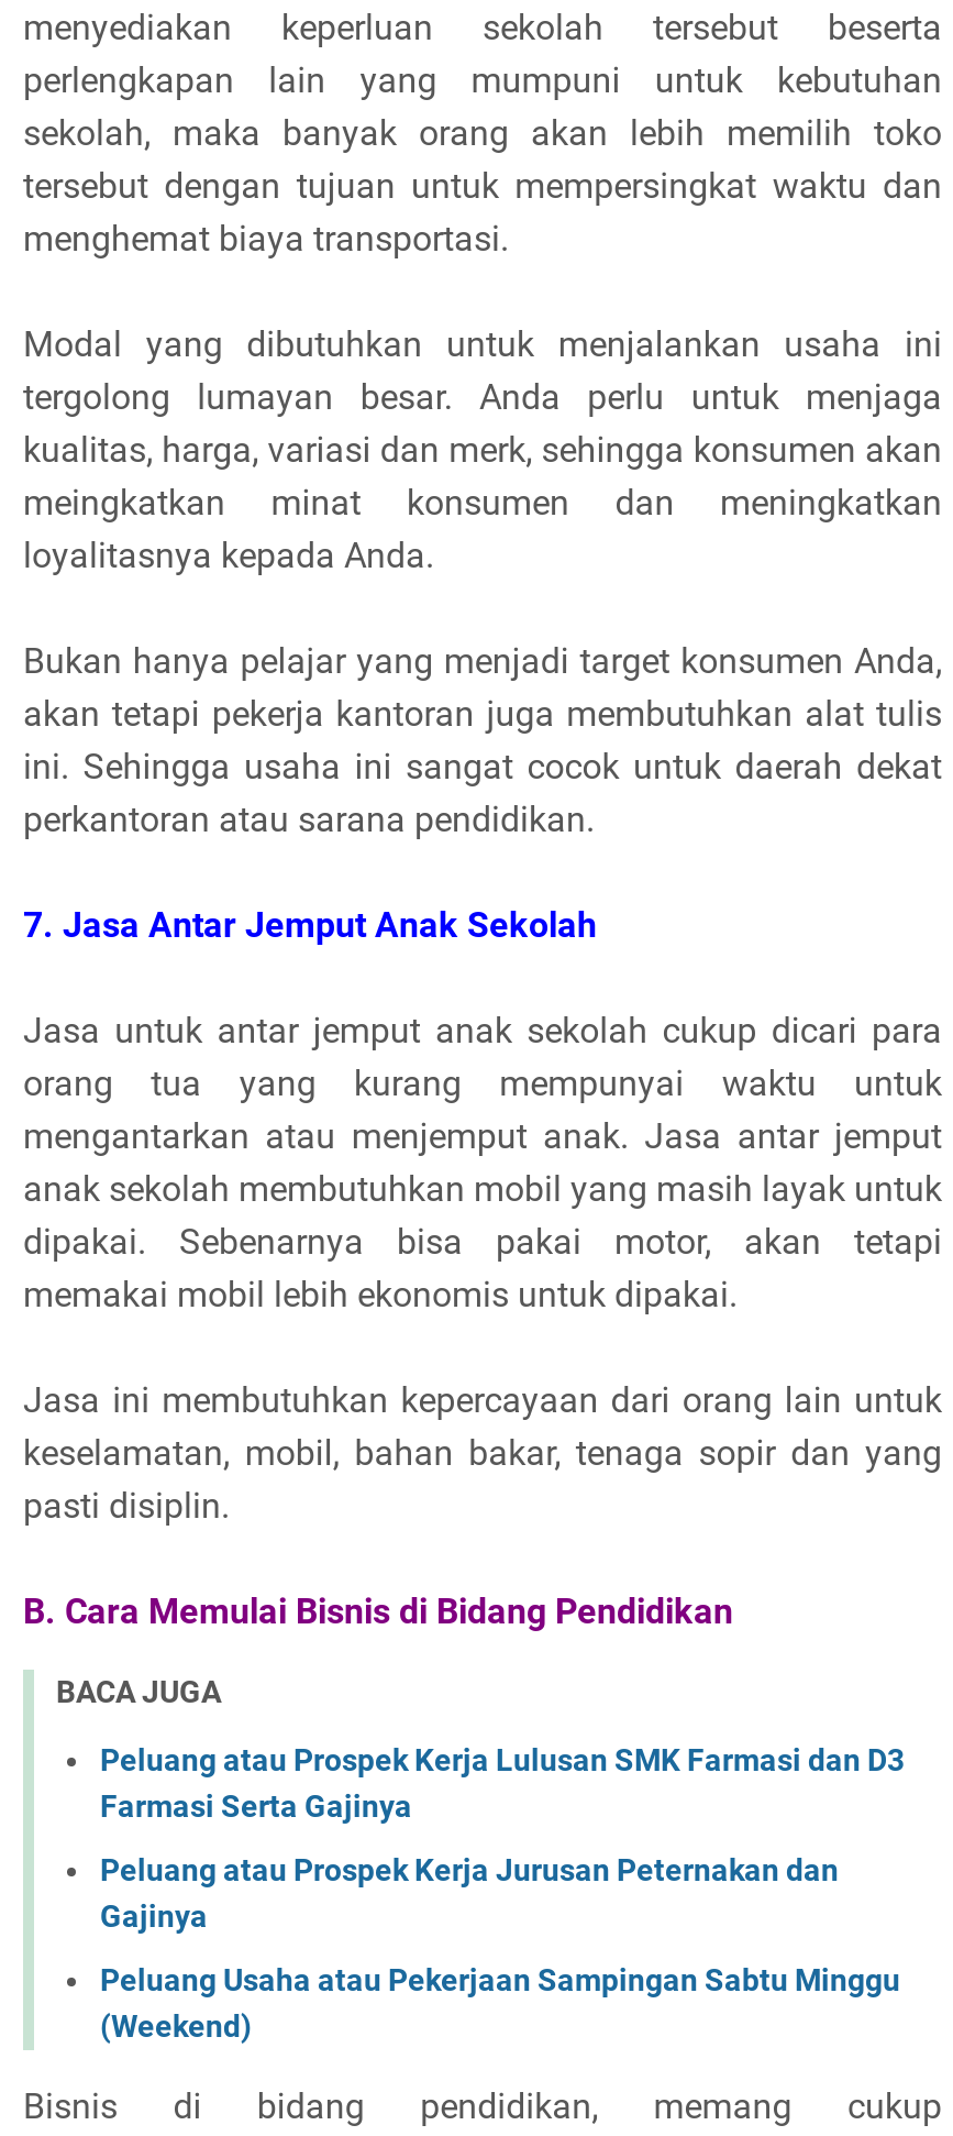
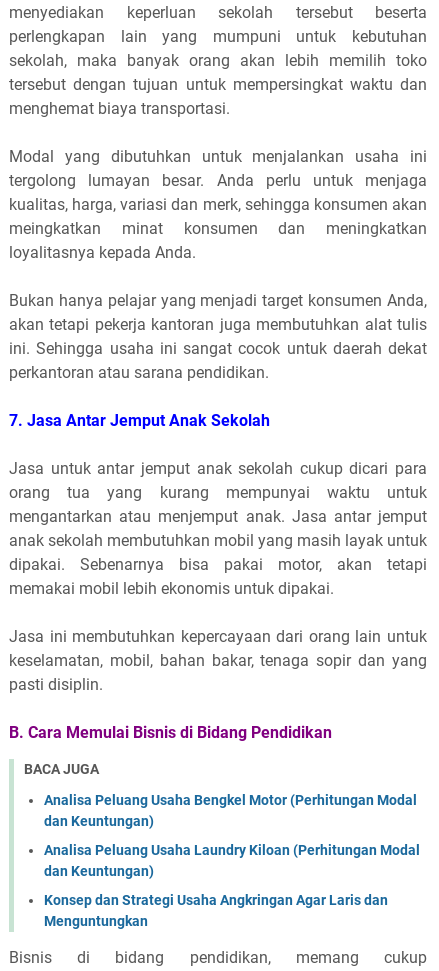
- Peluang atau Prospek Kerja Lulusan SMK Farmasi dan D3
- Farmasi Serta Gajinya
+ Analisa Peluang Usaha Bengkel Motor (Perhitungan Modal
+ dan Keuntungan)

- Peluang atau Prospek Kerja Jurusan Peternakan dan
- Gajinya
+ Analisa Peluang Usaha Laundry Kiloan (Perhitungan Modal
+ dan Keuntungan)

- Peluang Usaha atau Pekerjaan Sampingan Sabtu Minggu
- (Weekend)
+ Konsep dan Strategi Usaha Angkringan Agar Laris dan
+ Menguntungkan
